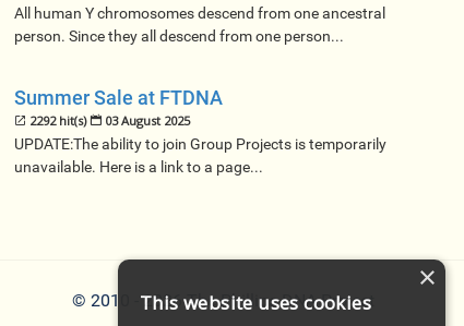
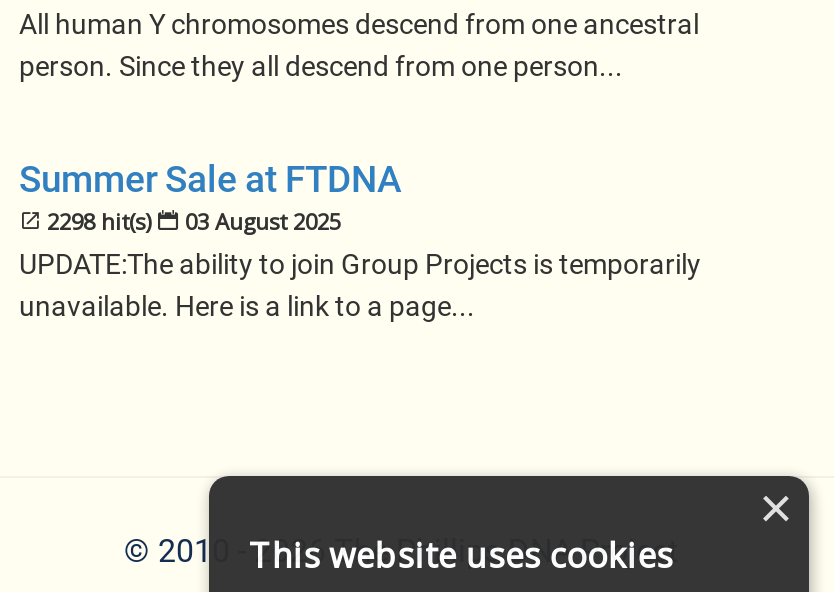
- 2292 hit(s) 03 August 2025
+ 2298 hit(s) 03 August 2025
